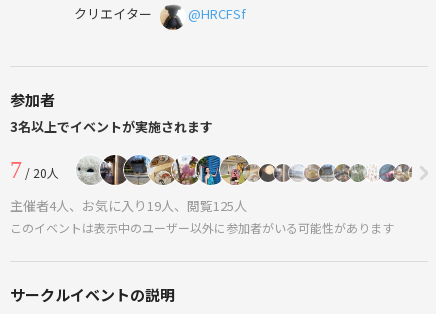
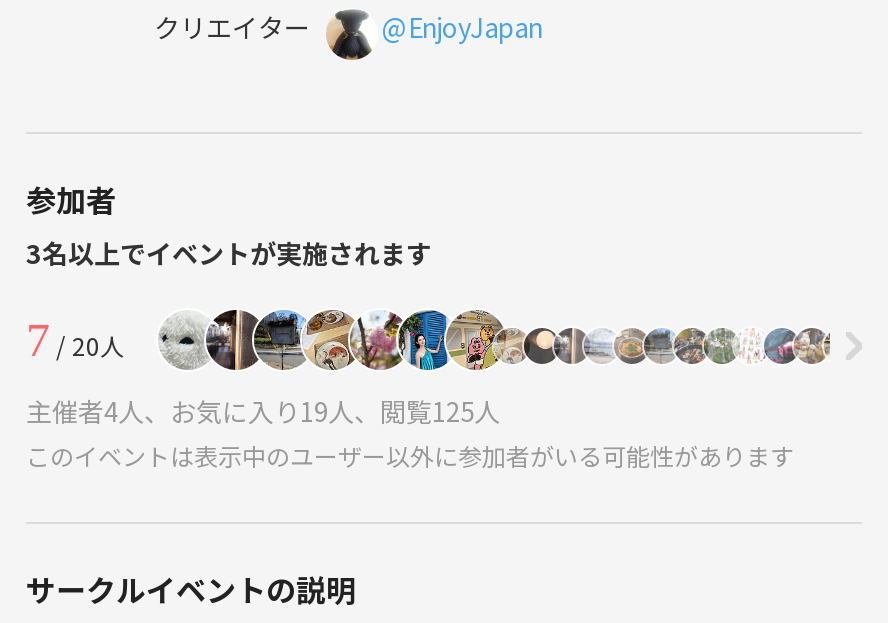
- @HRCFSf
+ @EnjoyJapan
